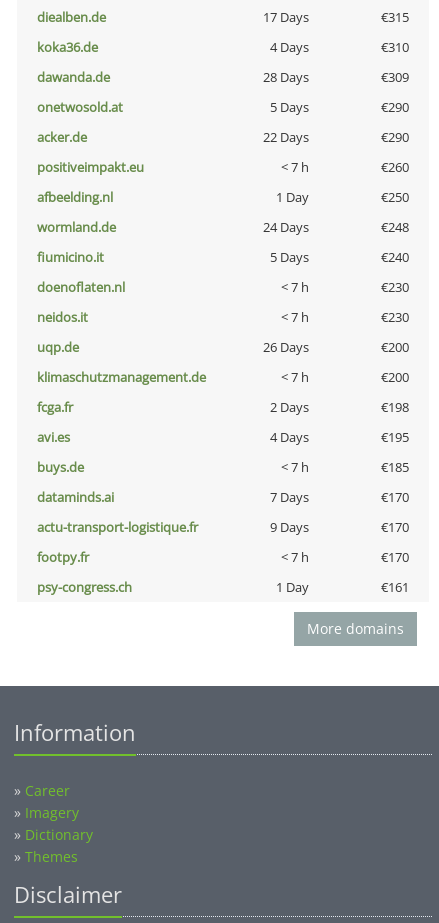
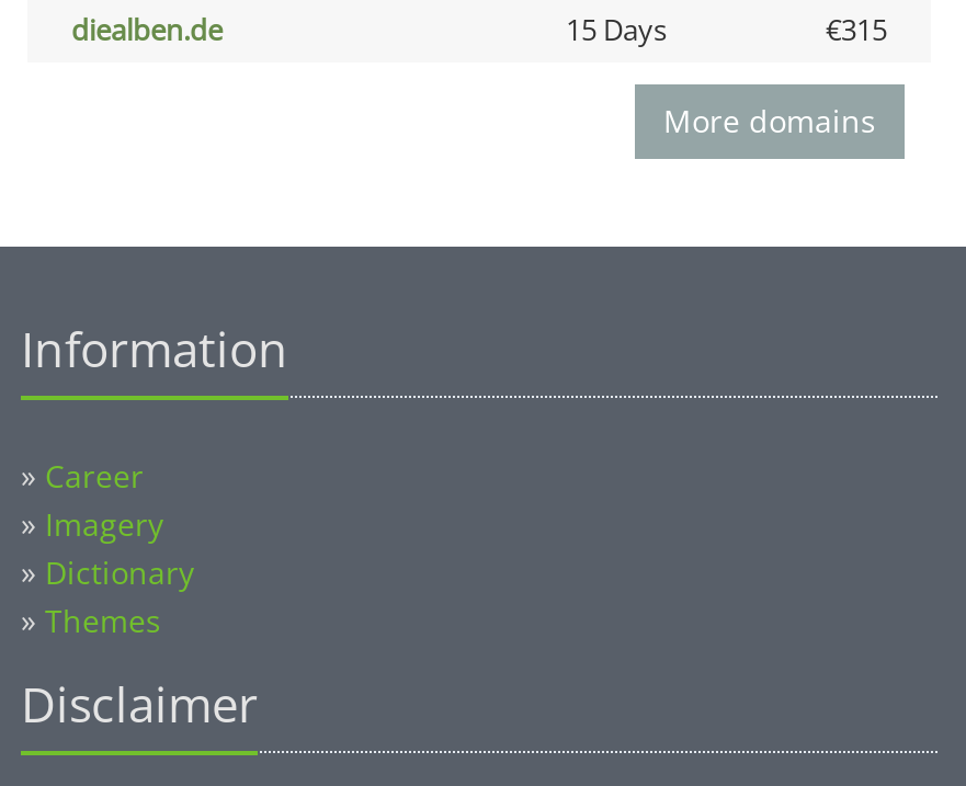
- 17 Days
+ 15 Days

- koka36.de
- 4 Days
- €310
- dawanda.de
- 28 Days
- €309
- onetwosold.at
- 5 Days
- €290
- acker.de
- 22 Days
- €290
- positiveimpakt.eu
- < 7 h
- €260
- afbeelding.nl
- 1 Day
- €250
- wormland.de
- 24 Days
- €248
- fiumicino.it
- 5 Days
- €240
- doenoflaten.nl
- < 7 h
- €230
- neidos.it
- < 7 h
- €230
- uqp.de
- 26 Days
- €200
- klimaschutzmanagement.de
- < 7 h
- €200
- fcga.fr
- 2 Days
- €198
- avi.es
- 4 Days
- €195
- buys.de
- < 7 h
- €185
- dataminds.ai
- 7 Days
- €170
- actu-transport-logistique.fr
- 9 Days
- €170
- footpy.fr
- < 7 h
- €170
- psy-congress.ch
- 1 Day
- €161
